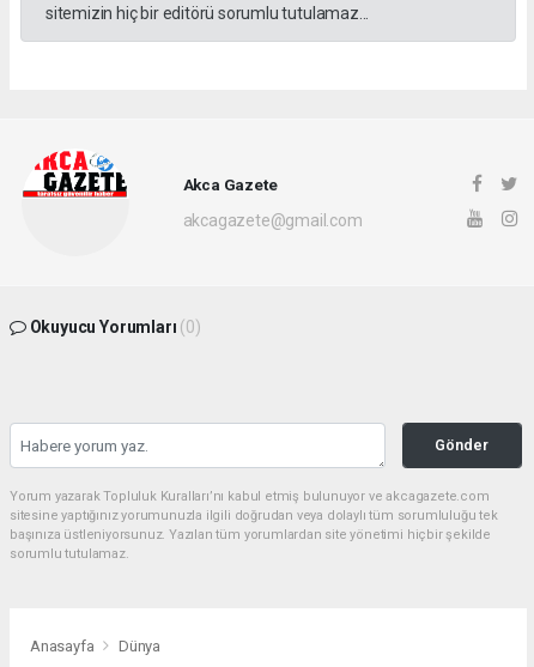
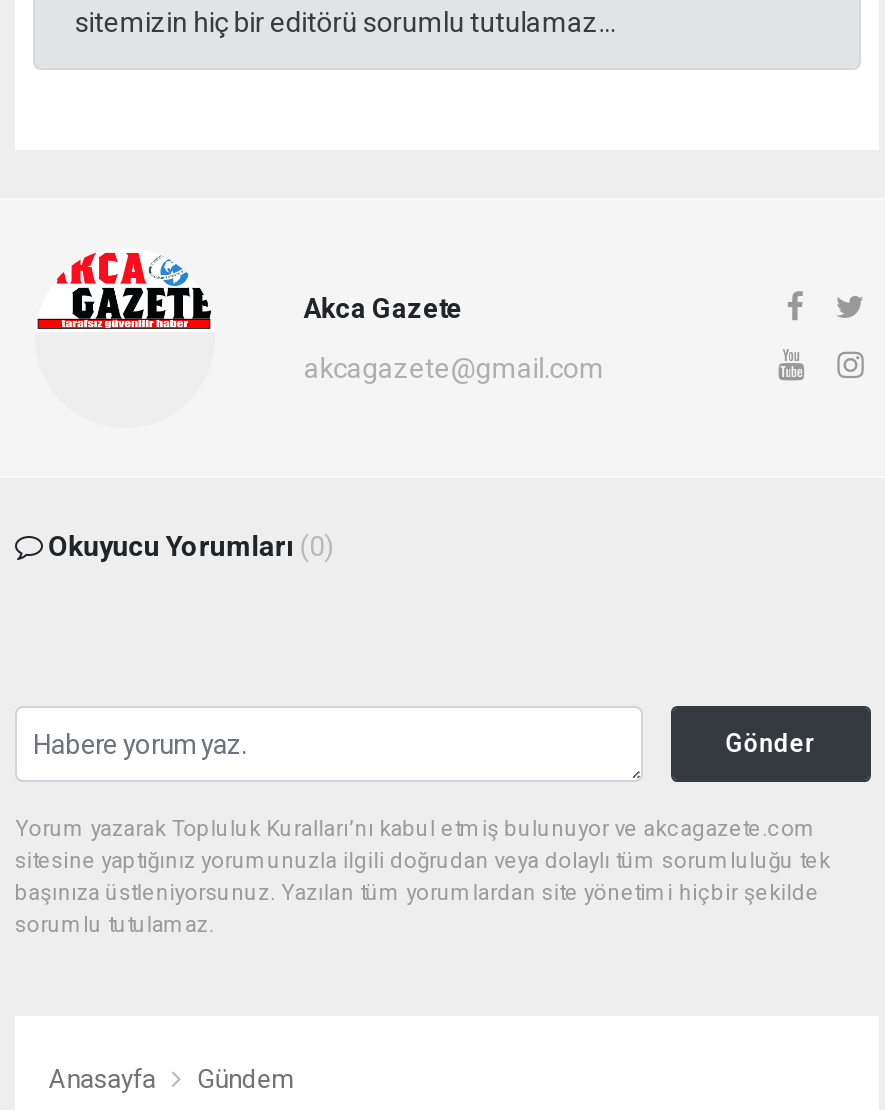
- Dünya
+ Gündem
